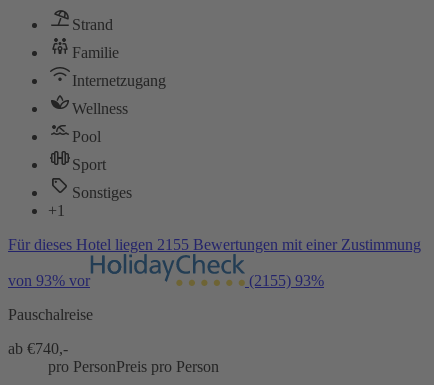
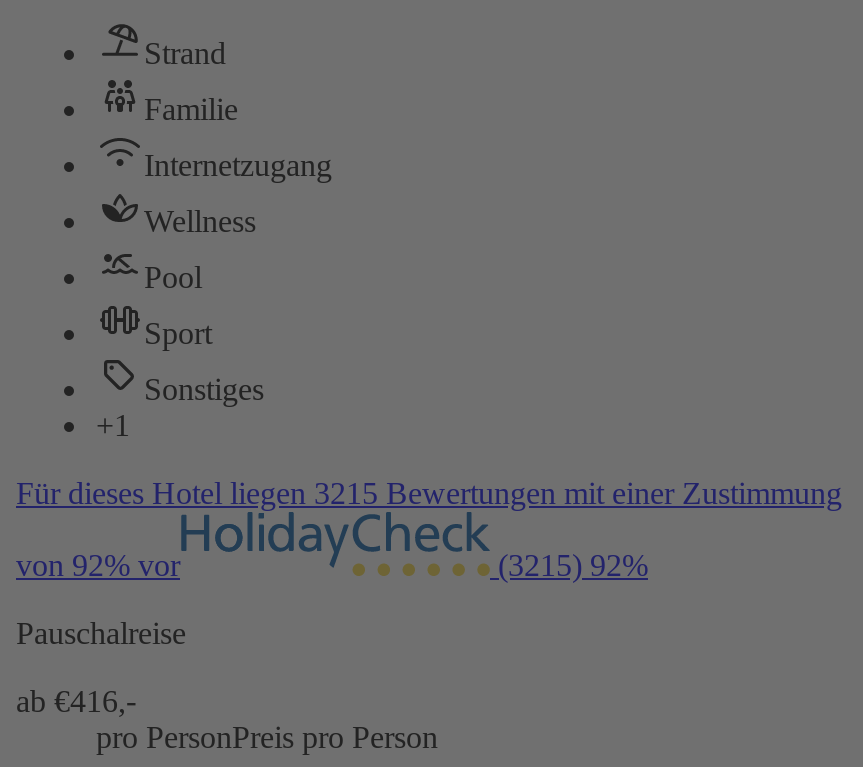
- Für dieses Hotel liegen 2155 Bewertungen mit einer Zustimmung
+ Für dieses Hotel liegen 3215 Bewertungen mit einer Zustimmung

- von 93% vor
+ von 92% vor

- (2155) 93%
+ (3215) 92%

- ab €740,-
+ ab €416,-
